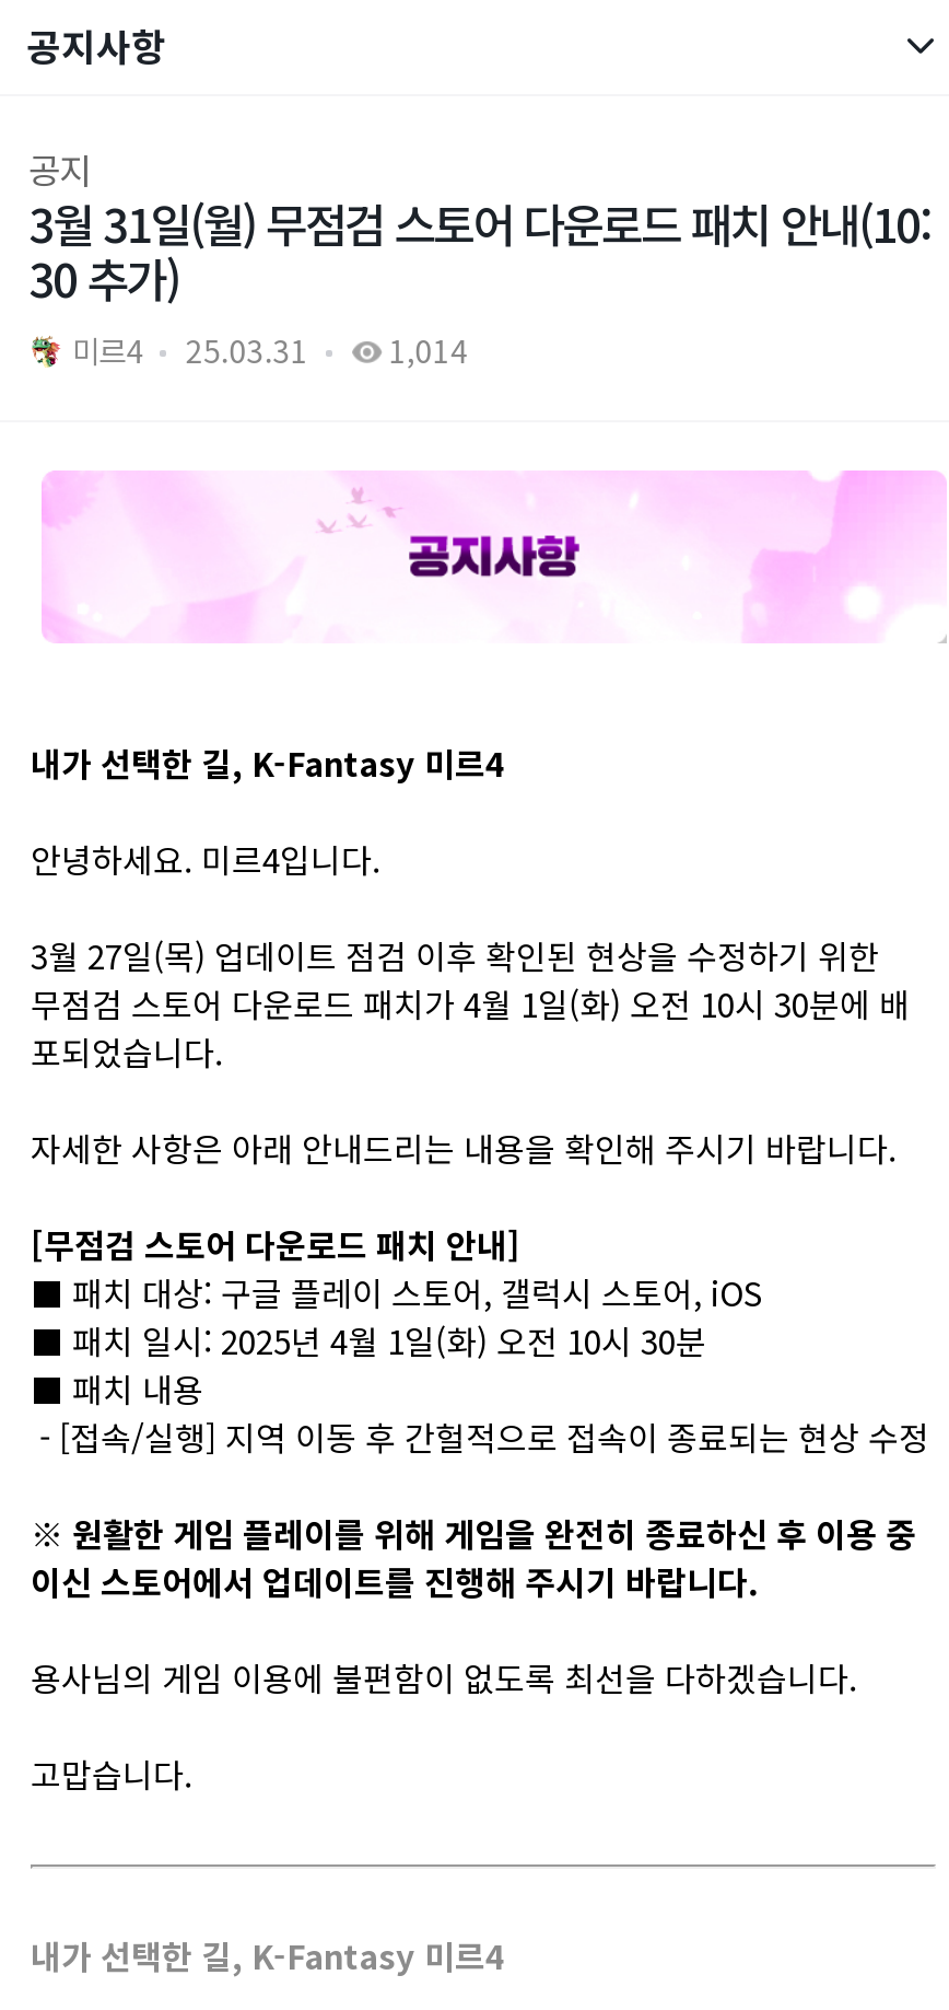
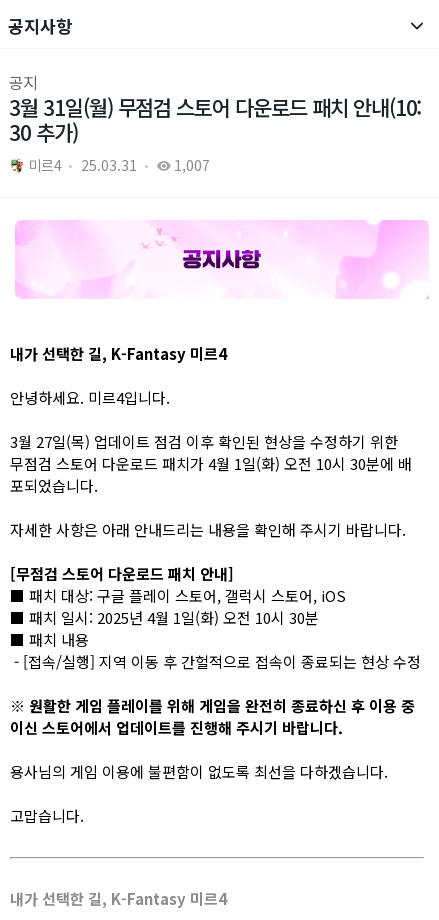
- 1,014
+ 1,007
